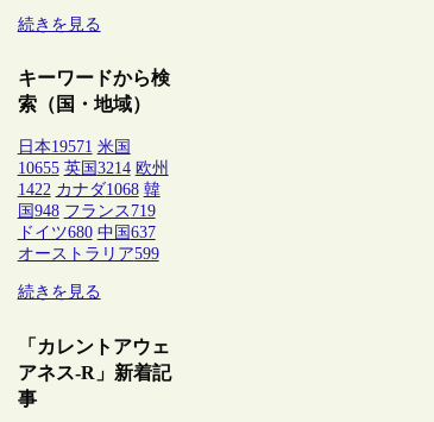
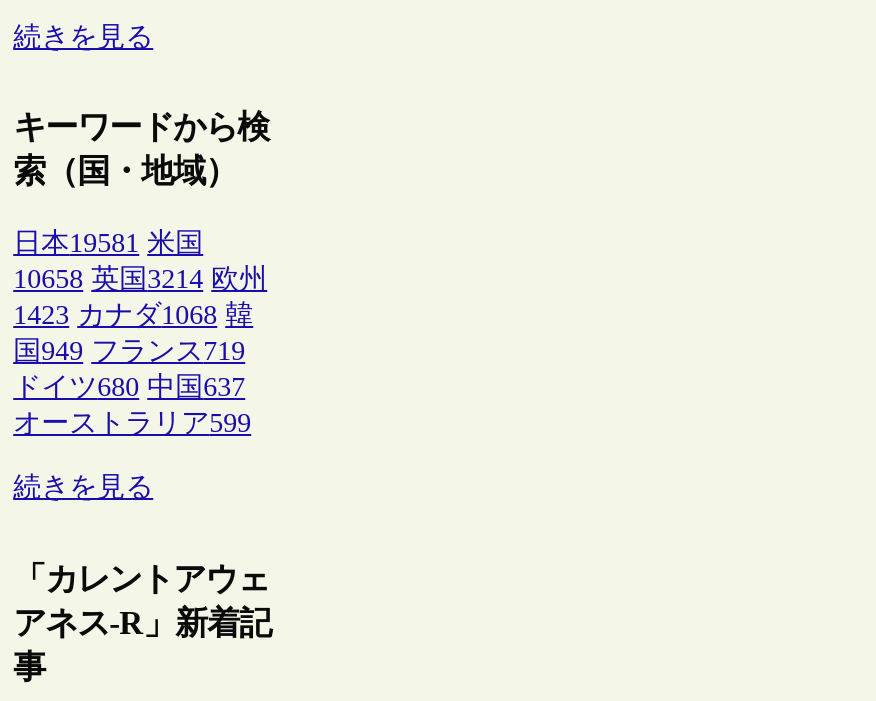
- 日本19571 米国
+ 日本19581 米国

- 10655 英国3214 欧州
+ 10658 英国3214 欧州

- 1422 カナダ1068 韓
+ 1423 カナダ1068 韓

- 国948 フランス719
+ 国949 フランス719
